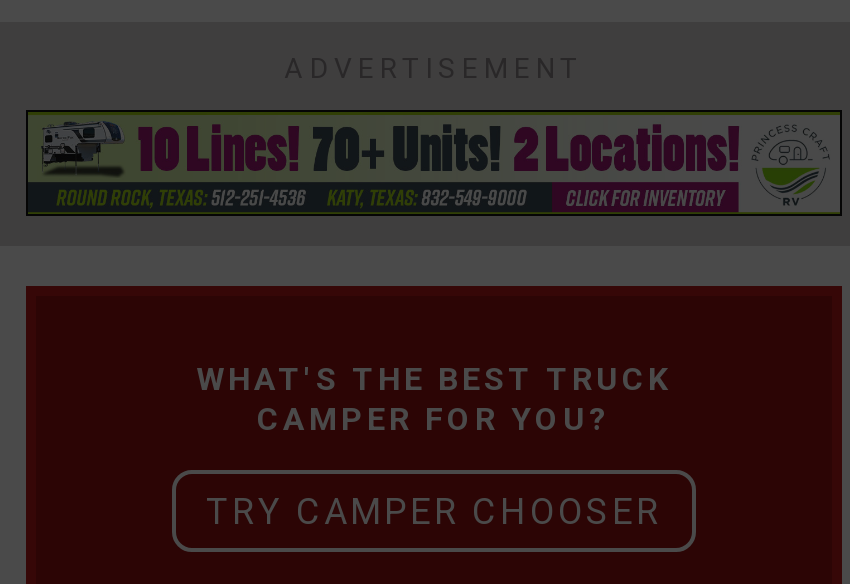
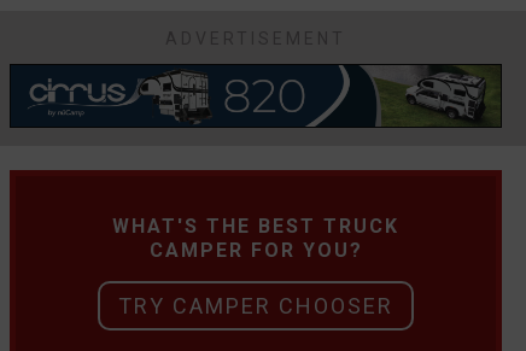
- [image]
+ [image]
